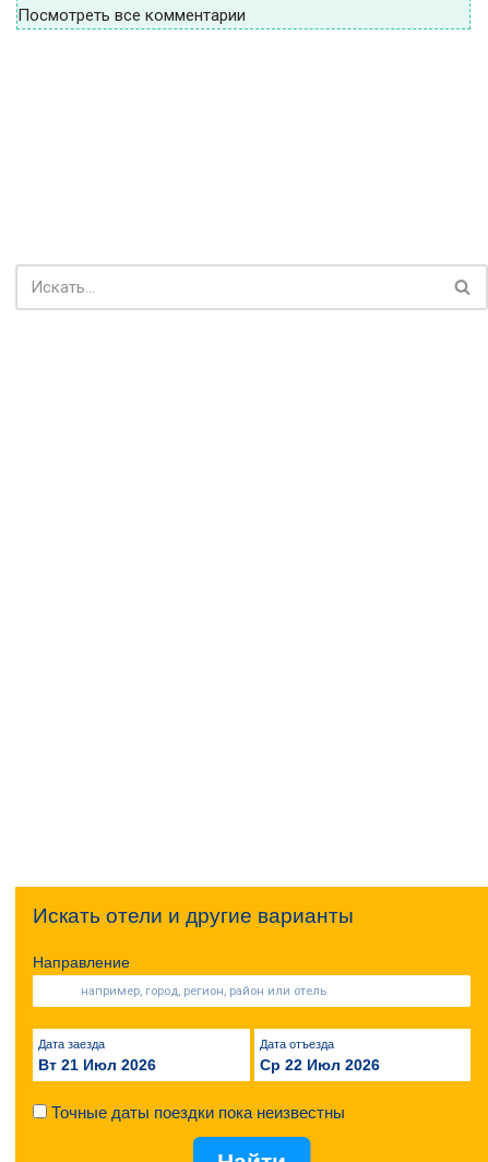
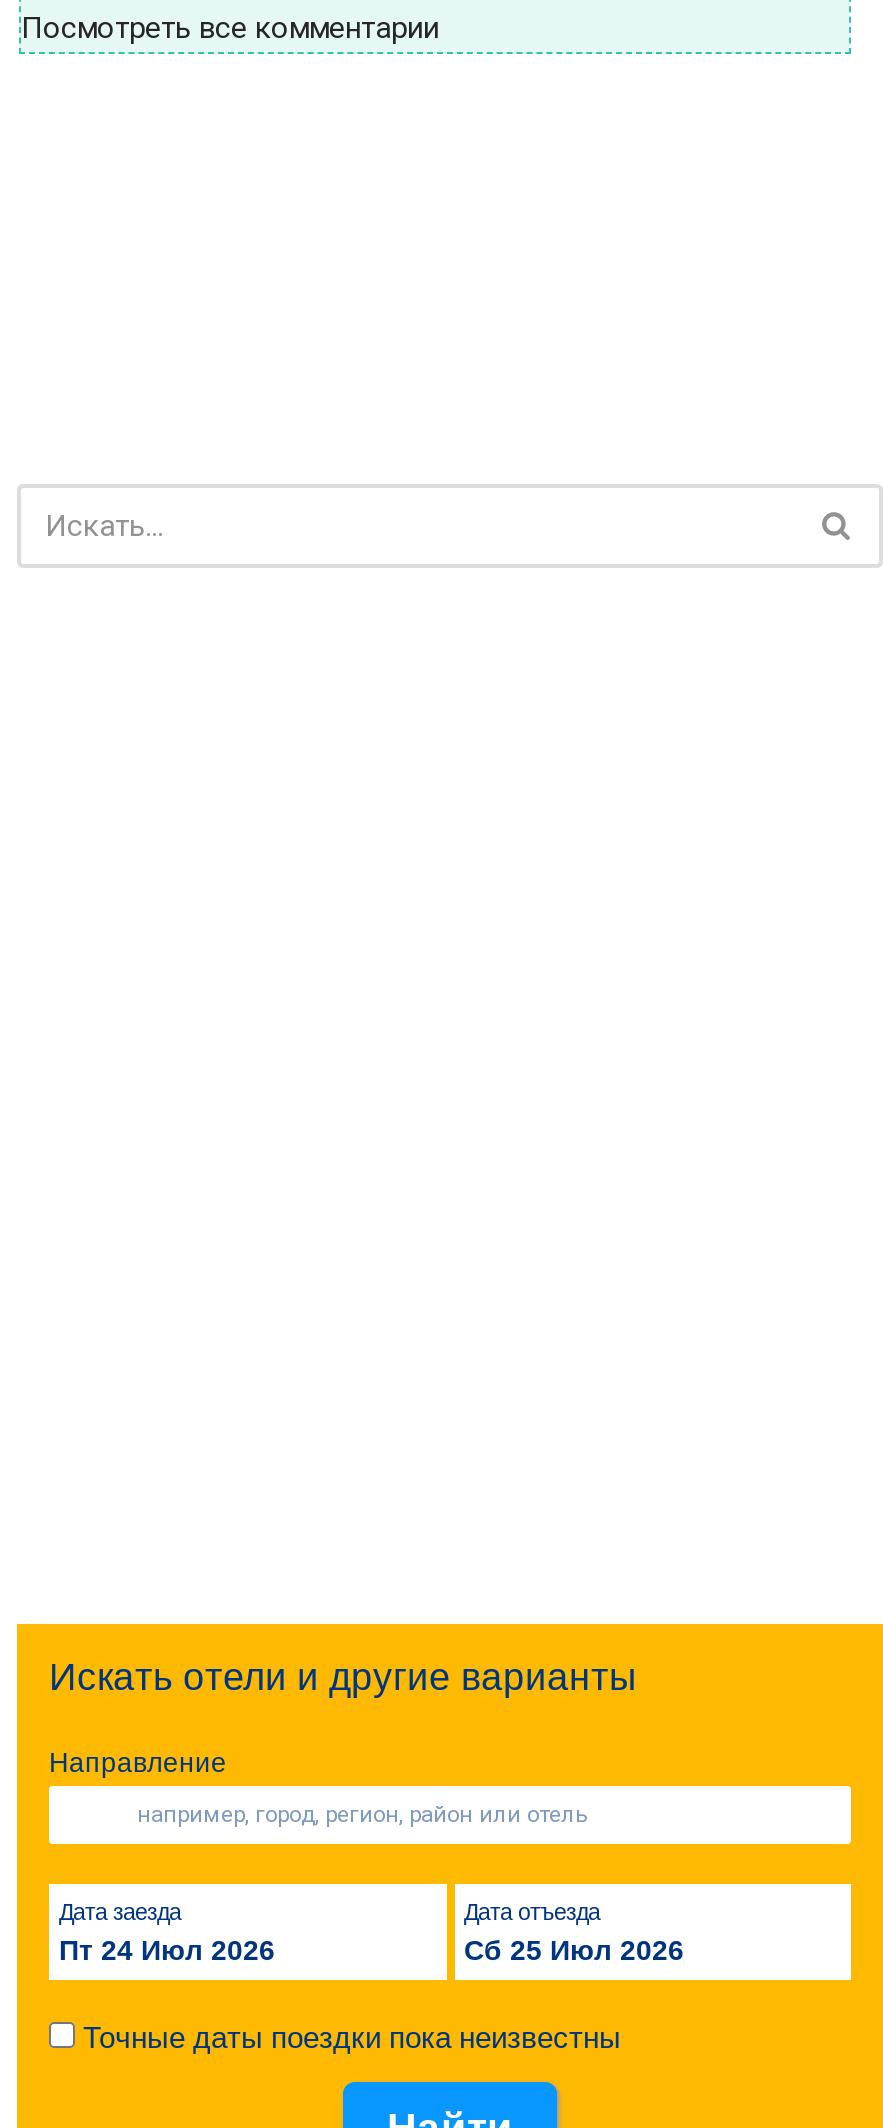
- Вт 21 Июл 2026
+ Пт 24 Июл 2026

- Ср 22 Июл 2026
+ Сб 25 Июл 2026
